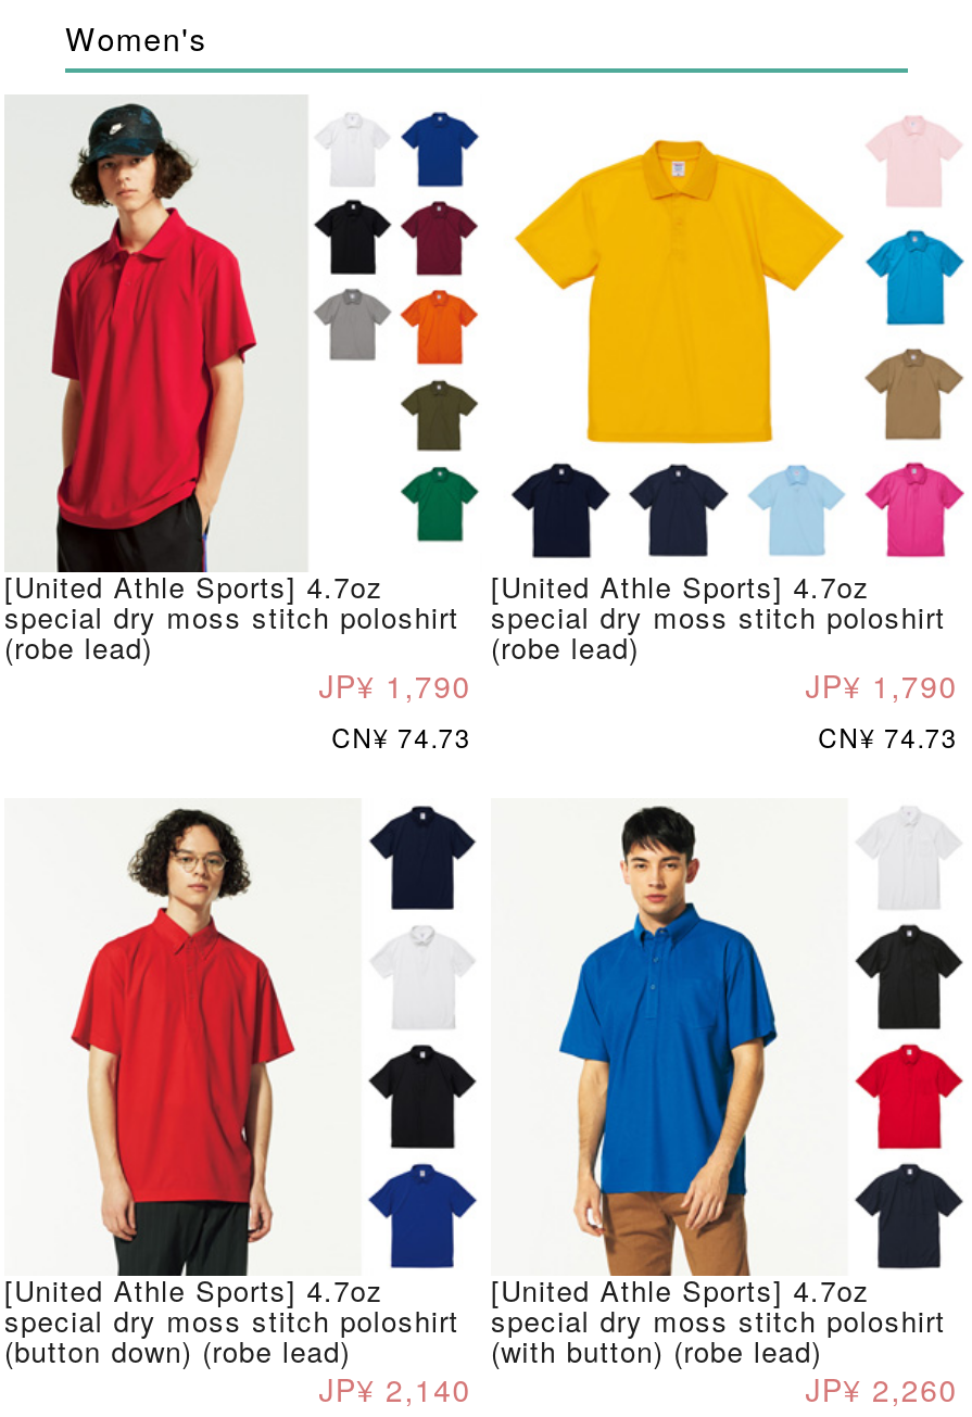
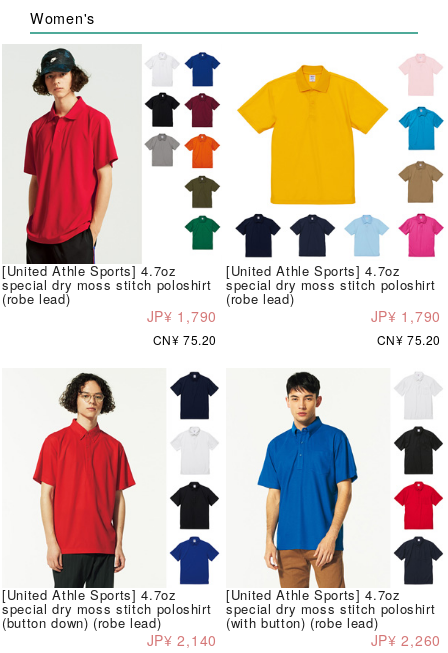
- CN¥ 74.73
+ CN¥ 75.20

- CN¥ 74.73
+ CN¥ 75.20
